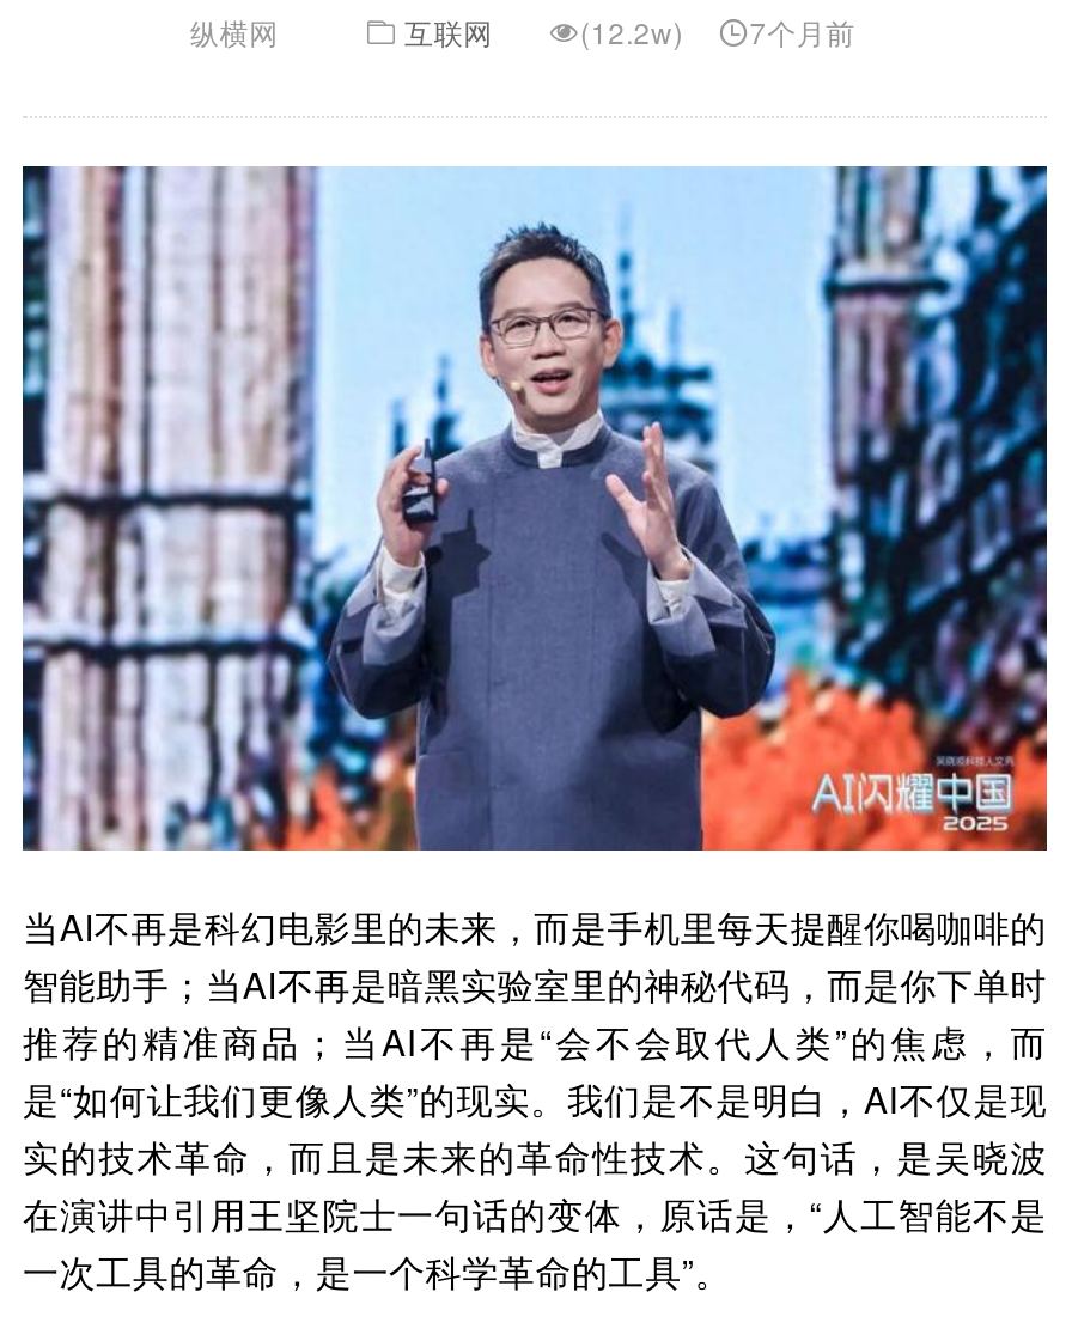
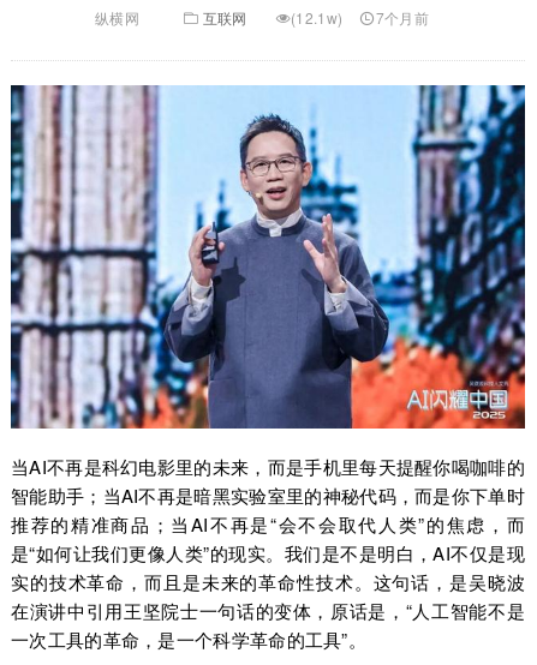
- (12.2w) 7个月前
+ (12.1w) 7个月前
